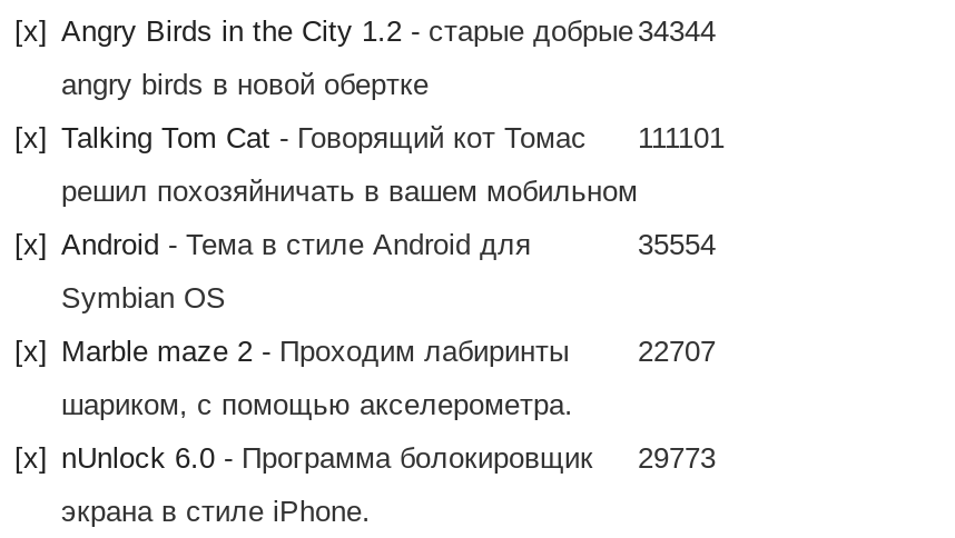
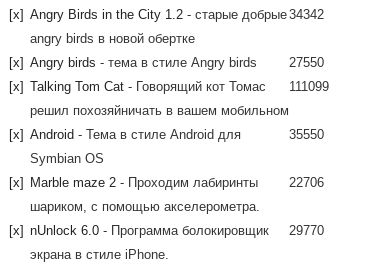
- 34344
+ 34342
+ [x] Angry birds - тема в стиле Angry birds
+ 27550

- [x] Talking Tom Cat - Говорящий кот Томас 111101
+ [x] Talking Tom Cat - Говорящий кот Томас 111099

- 35554
+ 35550

- 22707
+ 22706

- [x] nUnlock 6.0 - Программа болокировщик 29773
+ [x] nUnlock 6.0 - Программа болокировщик 29770
